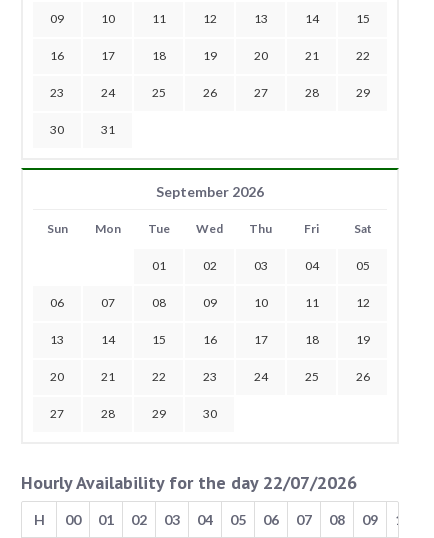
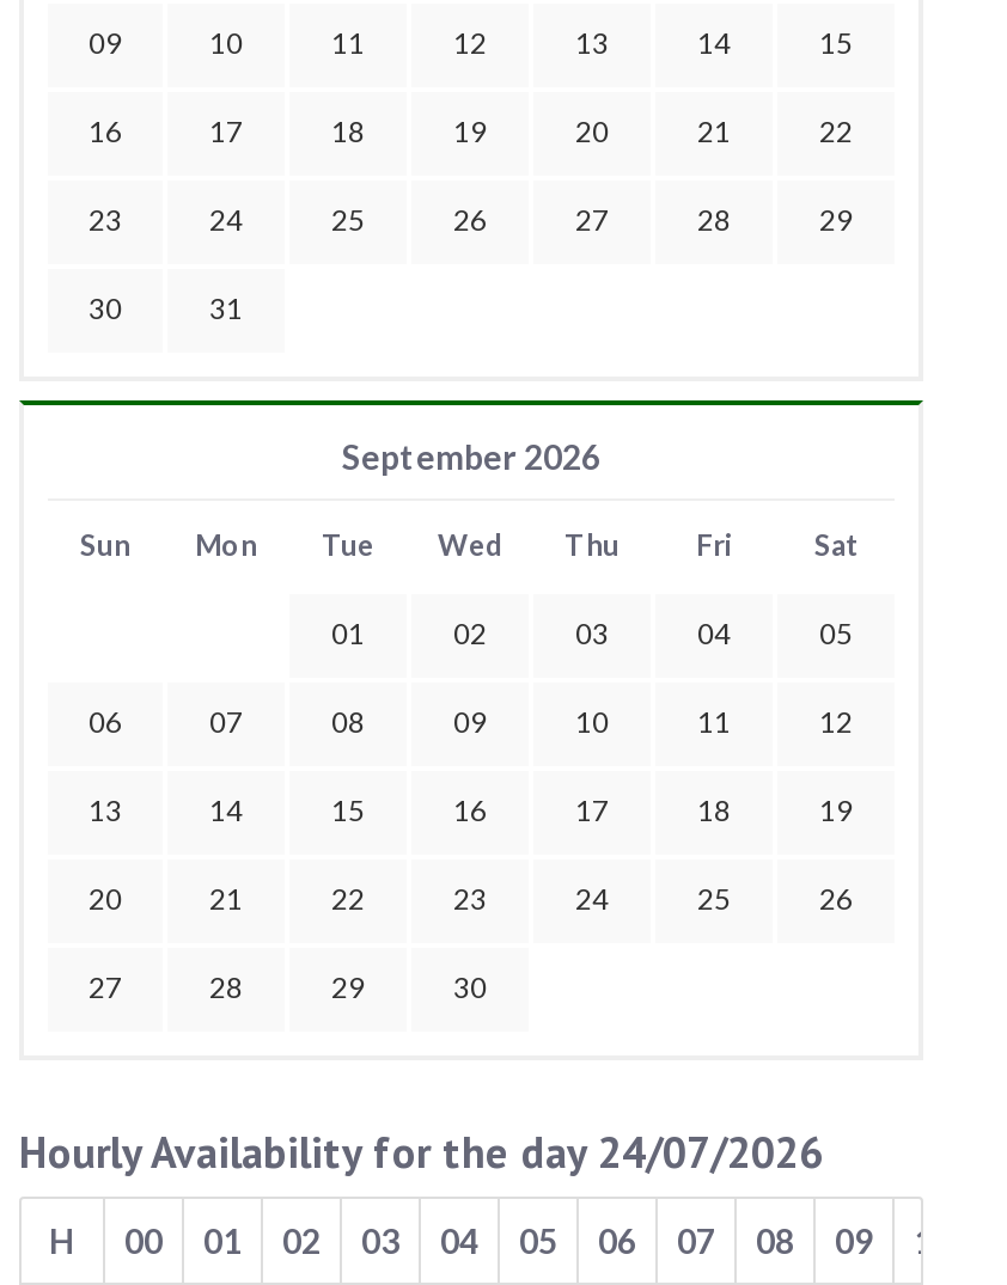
- Hourly Availability for the day 22/07/2026
+ Hourly Availability for the day 24/07/2026
